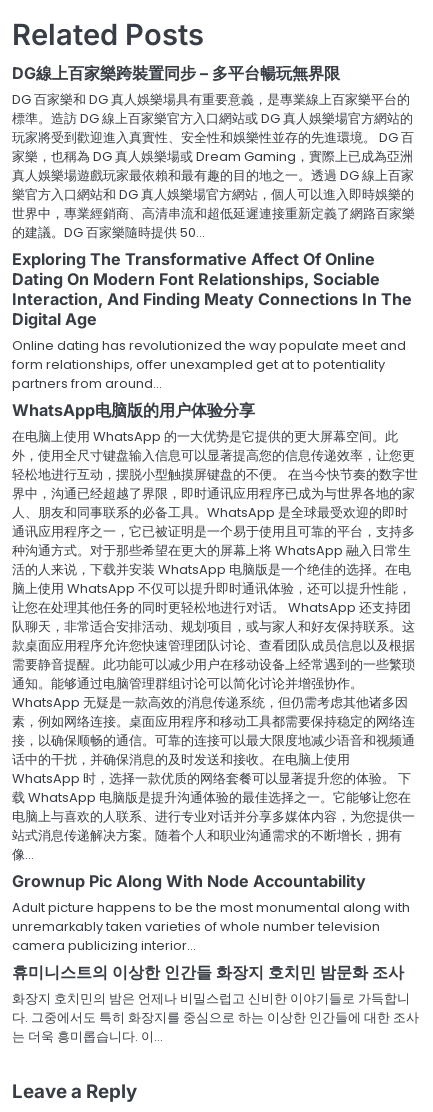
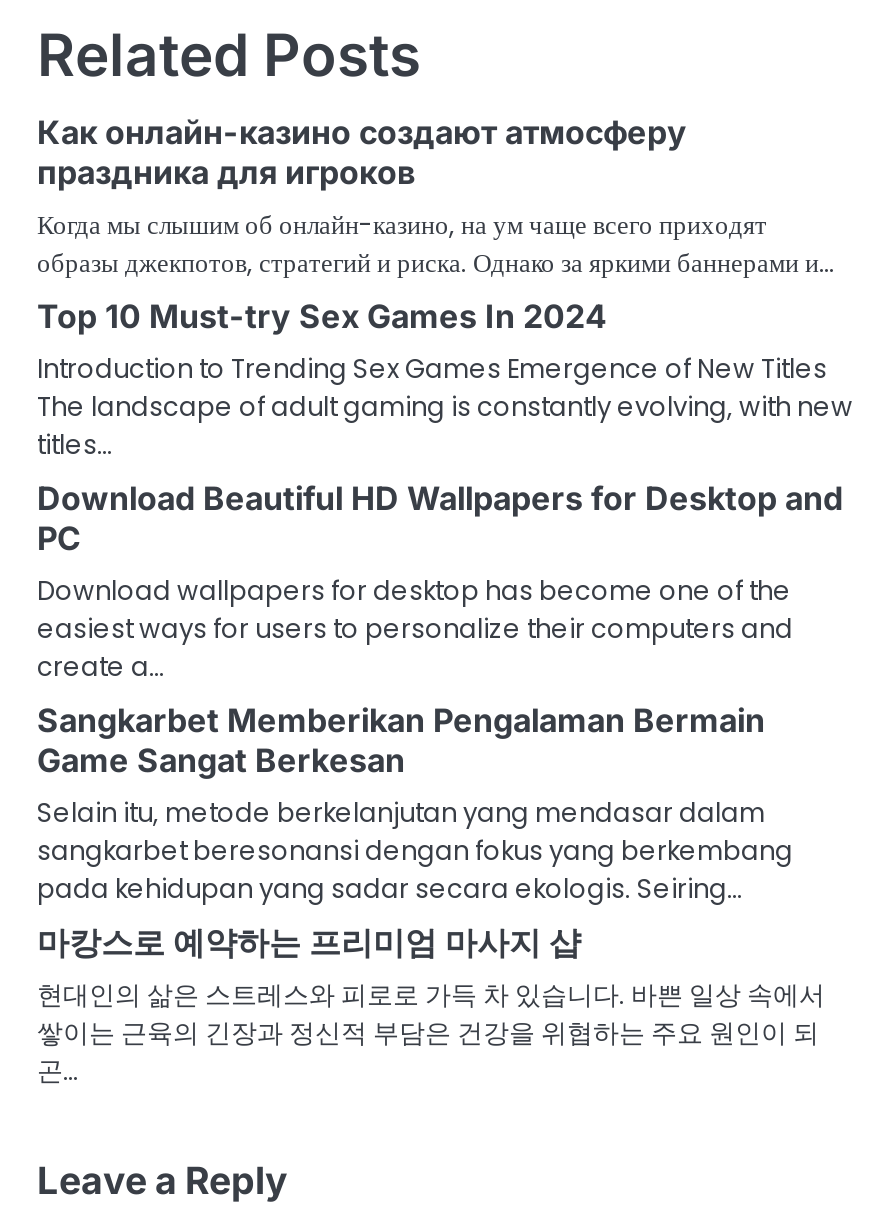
- DG線上百家樂跨裝置同步 – 多平台暢玩無界限
- DG 百家樂和 DG 真人娛樂場具有重要意義，是專業線上百家樂平台的
- 標準。造訪 DG 線上百家樂官方入口網站或 DG 真人娛樂場官方網站的
- 玩家將受到歡迎進入真實性、安全性和娛樂性並存的先進環境。 DG 百
- 家樂，也稱為 DG 真人娛樂場或 Dream Gaming，實際上已成為亞洲
- 真人娛樂場遊戲玩家最依賴和最有趣的目的地之一。透過 DG 線上百家
- 樂官方入口網站和 DG 真人娛樂場官方網站，個人可以進入即時娛樂的
- 世界中，專業經銷商、高清串流和超低延遲連接重新定義了網路百家樂
- 的建議。DG 百家樂隨時提供 50…
- Exploring The Transformative Affect Of Online
- Dating On Modern Font Relationships, Sociable
- Interaction, And Finding Meaty Connections In The
- Digital Age
- Online dating has revolutionized the way populate meet and
- form relationships, offer unexampled get at to potentiality
- partners from around…
- WhatsApp电脑版的用户体验分享
- 在电脑上使用 WhatsApp 的一大优势是它提供的更大屏幕空间。此
- 外，使用全尺寸键盘输入信息可以显著提高您的信息传递效率，让您更
- 轻松地进行互动，摆脱小型触摸屏键盘的不便。 在当今快节奏的数字世
- 界中，沟通已经超越了界限，即时通讯应用程序已成为与世界各地的家
- 人、朋友和同事联系的必备工具。WhatsApp 是全球最受欢迎的即时
- 通讯应用程序之一，它已被证明是一个易于使用且可靠的平台，支持多
- 种沟通方式。对于那些希望在更大的屏幕上将 WhatsApp 融入日常生
- 活的人来说，下载并安装 WhatsApp 电脑版是一个绝佳的选择。在电
- 脑上使用 WhatsApp 不仅可以提升即时通讯体验，还可以提升性能，
- 让您在处理其他任务的同时更轻松地进行对话。 WhatsApp 还支持团
- 队聊天，非常适合安排活动、规划项目，或与家人和好友保持联系。这
- 款桌面应用程序允许您快速管理团队讨论、查看团队成员信息以及根据
- 需要静音提醒。此功能可以减少用户在移动设备上经常遇到的一些繁琐
- 通知。能够通过电脑管理群组讨论可以简化讨论并增强协作。
- WhatsApp 无疑是一款高效的消息传递系统，但仍需考虑其他诸多因
- 素，例如网络连接。桌面应用程序和移动工具都需要保持稳定的网络连
- 接，以确保顺畅的通信。可靠的连接可以最大限度地减少语音和视频通
- 话中的干扰，并确保消息的及时发送和接收。在电脑上使用
- WhatsApp 时，选择一款优质的网络套餐可以显著提升您的体验。 下
- 载 WhatsApp 电脑版是提升沟通体验的最佳选择之一。它能够让您在
- 电脑上与喜欢的人联系、进行专业对话并分享多媒体内容，为您提供一
- 站式消息传递解决方案。随着个人和职业沟通需求的不断增长，拥有
- 像…
- Grownup Pic Along With Node Accountability
- Adult picture happens to be the most monumental along with
- unremarkably taken varieties of whole number television
- camera publicizing interior…
- 휴미니스트의 이상한 인간들 화장지 호치민 밤문화 조사
- 화장지 호치민의 밤은 언제나 비밀스럽고 신비한 이야기들로 가득합니
- 다. 그중에서도 특히 화장지를 중심으로 하는 이상한 인간들에 대한 조사
- 는 더욱 흥미롭습니다. 이…
+ Как онлайн-казино создают атмосферу
+ праздника для игроков
+ Когда мы слышим об онлайн-казино, на ум чаще всего приходят
+ образы джекпотов, стратегий и риска. Однако за яркими баннерами и…
+ Top 10 Must-try Sex Games In 2024
+ Introduction to Trending Sex Games Emergence of New Titles
+ The landscape of adult gaming is constantly evolving, with new
+ titles…
+ Download Beautiful HD Wallpapers for Desktop and
+ PC
+ Download wallpapers for desktop has become one of the
+ easiest ways for users to personalize their computers and
+ create a…
+ Sangkarbet Memberikan Pengalaman Bermain
+ Game Sangat Berkesan
+ Selain itu, metode berkelanjutan yang mendasar dalam
+ sangkarbet beresonansi dengan fokus yang berkembang
+ pada kehidupan yang sadar secara ekologis. Seiring…
+ 마캉스로 예약하는 프리미엄 마사지 샵
+ 현대인의 삶은 스트레스와 피로로 가득 차 있습니다. 바쁜 일상 속에서
+ 쌓이는 근육의 긴장과 정신적 부담은 건강을 위협하는 주요 원인이 되
+ 곤…
